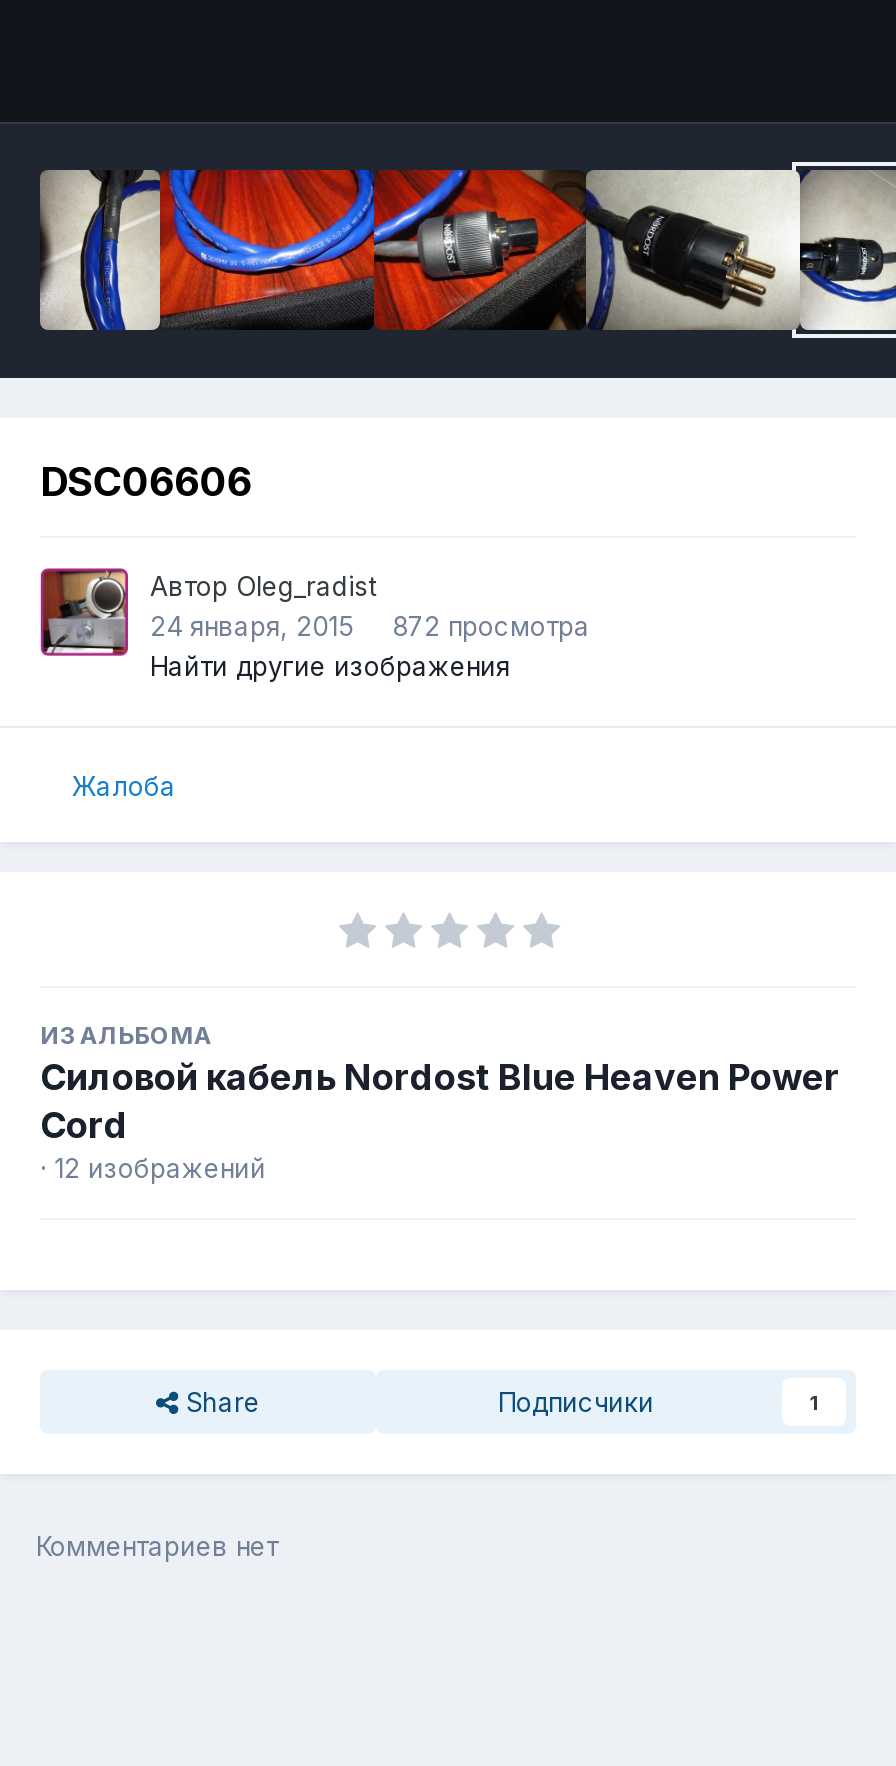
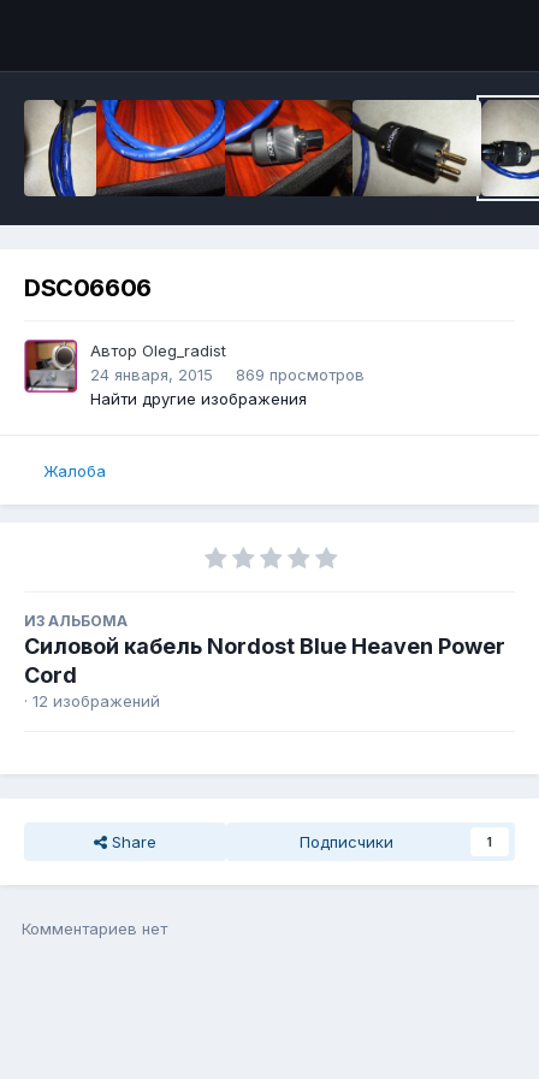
- 24 января, 2015 872 просмотра
+ 24 января, 2015 869 просмотров
